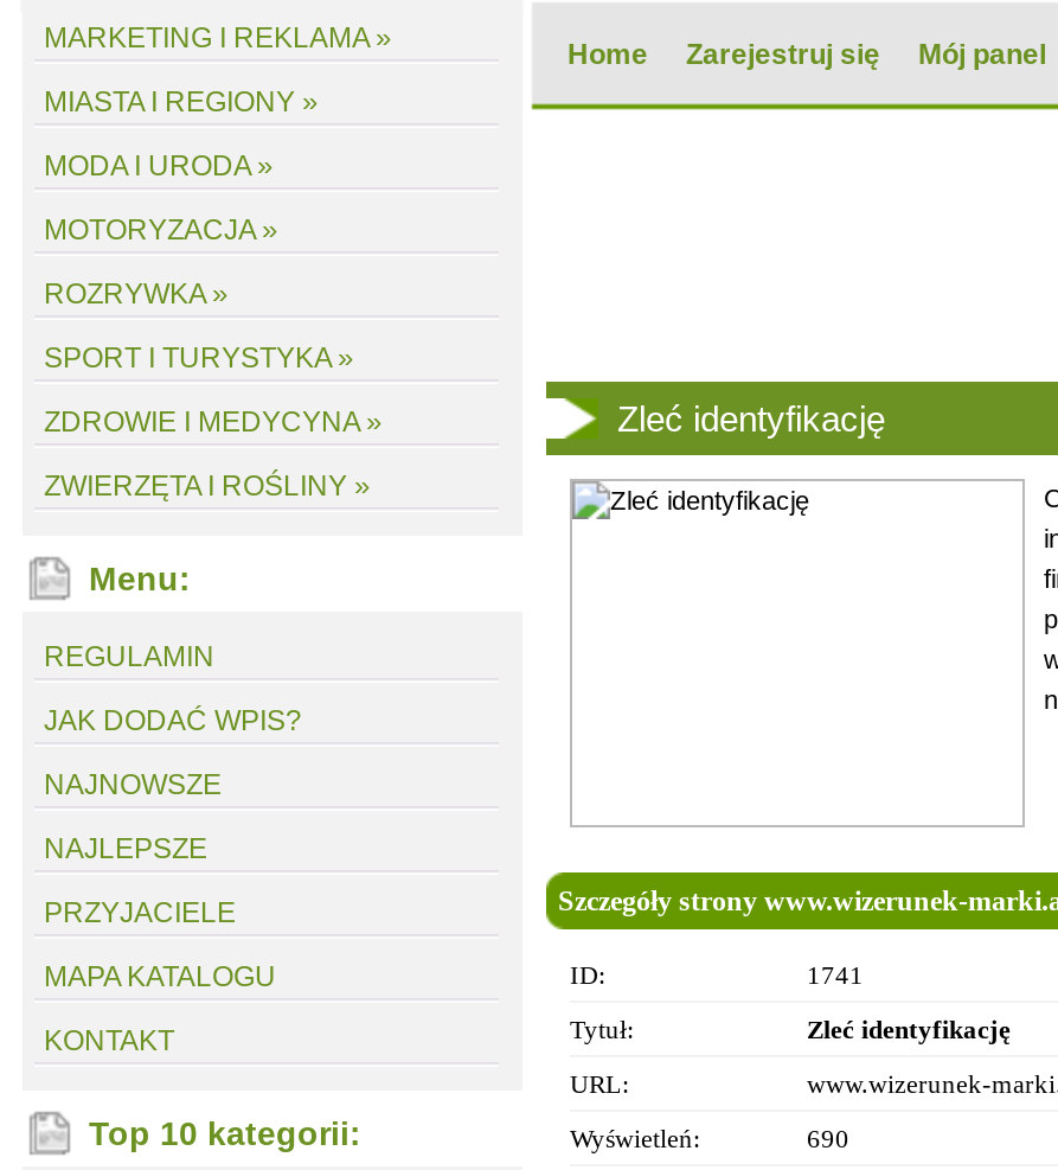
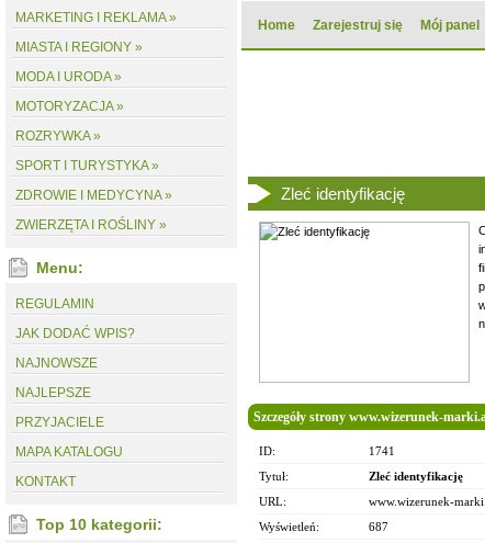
- 690
+ 687
